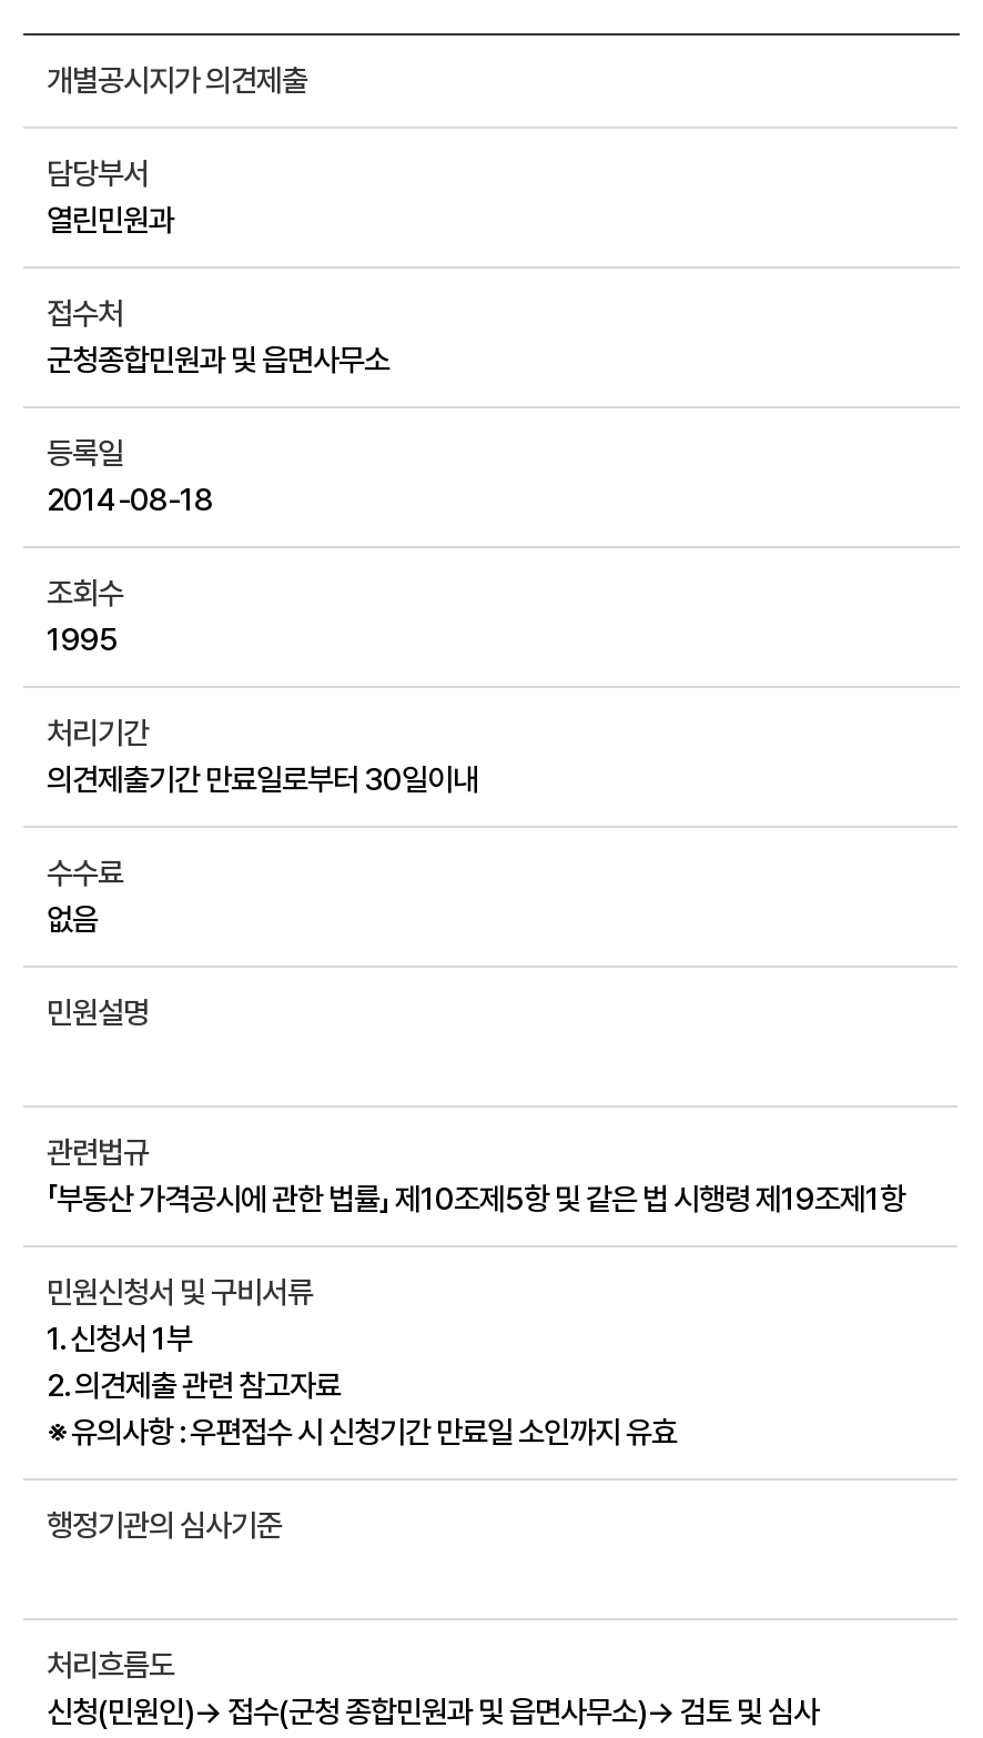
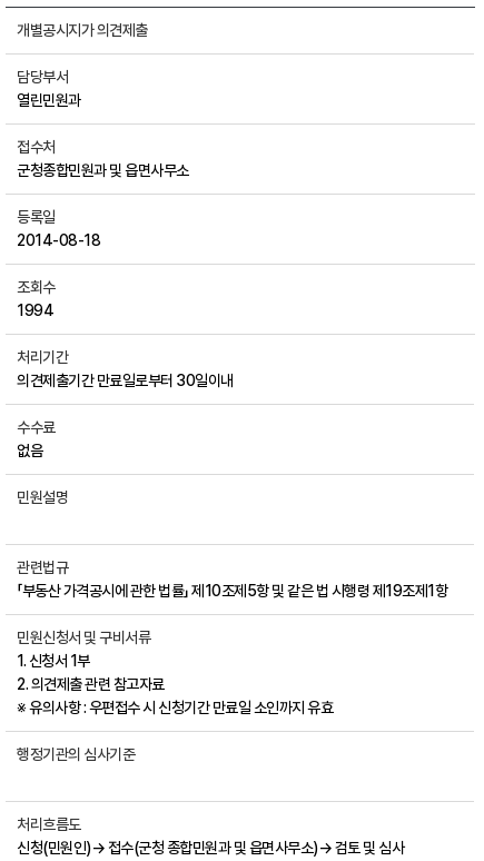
- 1995
+ 1994
